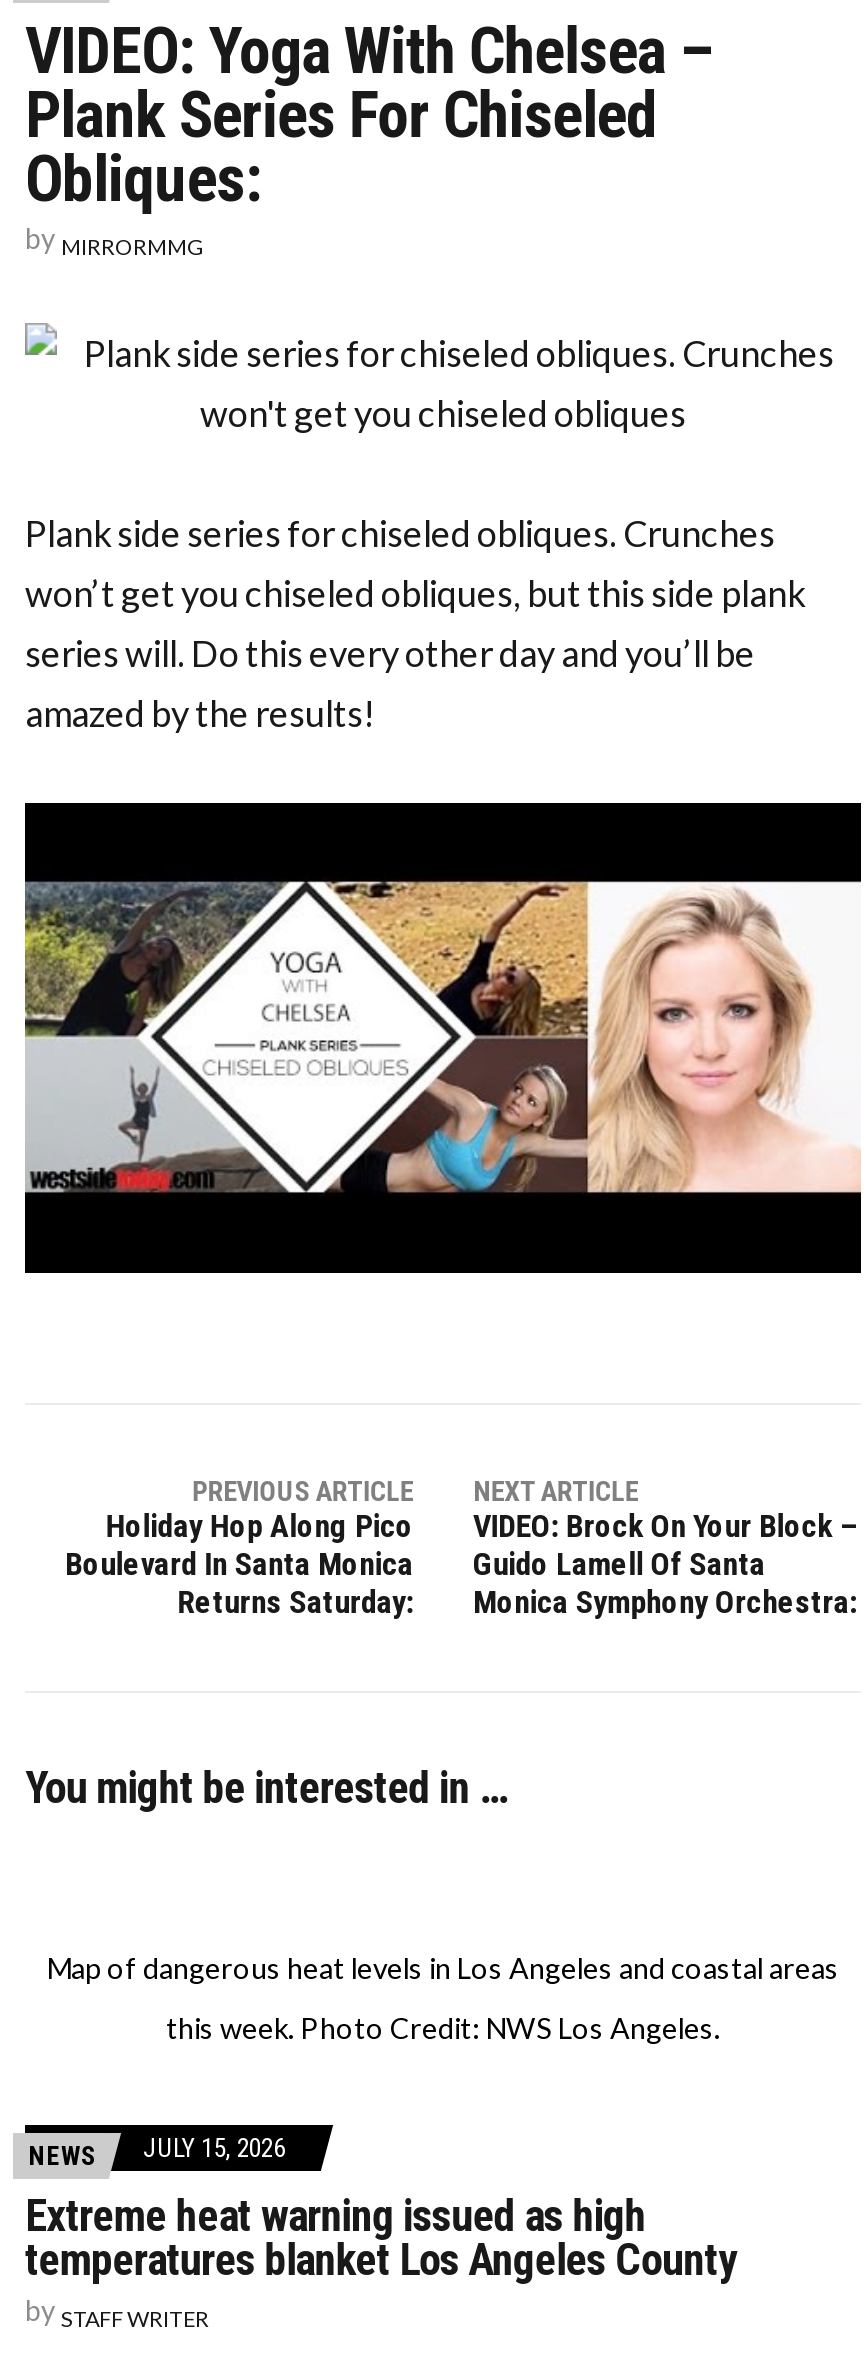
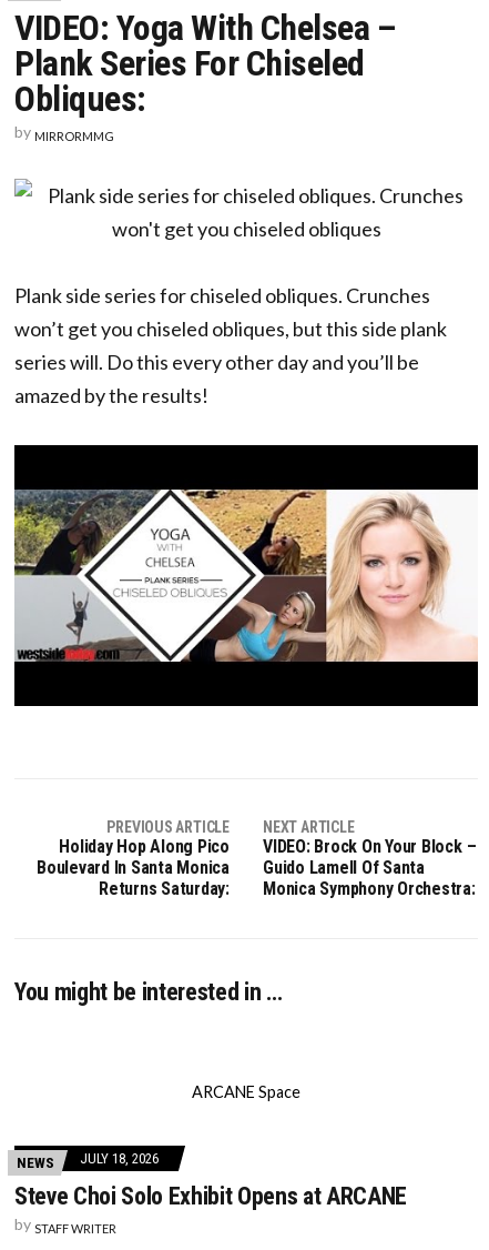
- Map of dangerous heat levels in Los Angeles and coastal areas
- this week. Photo Credit: NWS Los Angeles.
+ ARCANE Space

- NEWS JULY 15, 2026
+ NEWS JULY 18, 2026

- Extreme heat warning issued as high
- temperatures blanket Los Angeles County
+ Steve Choi Solo Exhibit Opens at ARCANE
